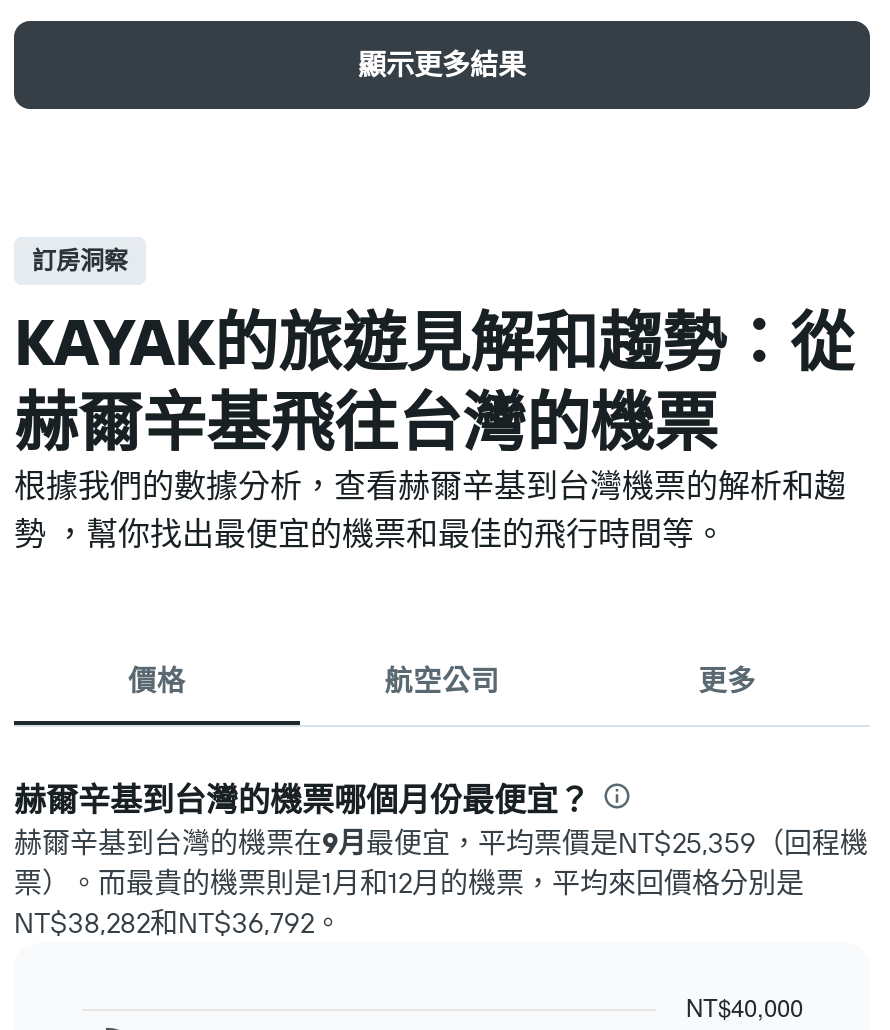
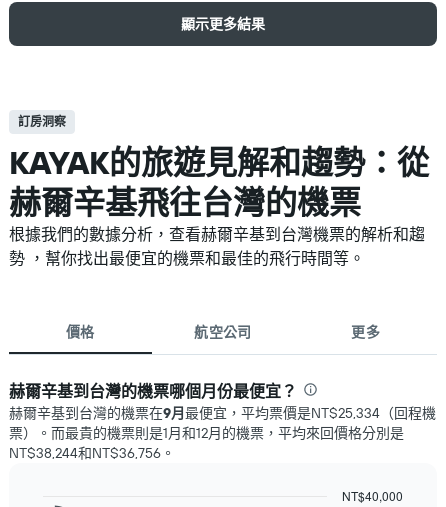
- 赫爾辛基到台灣的機票在9月最便宜，平均票價是NT$25,359（回程機
+ 赫爾辛基到台灣的機票在9月最便宜，平均票價是NT$25,334（回程機

- NT$38,282和NT$36,792。
+ NT$38,244和NT$36,756。
